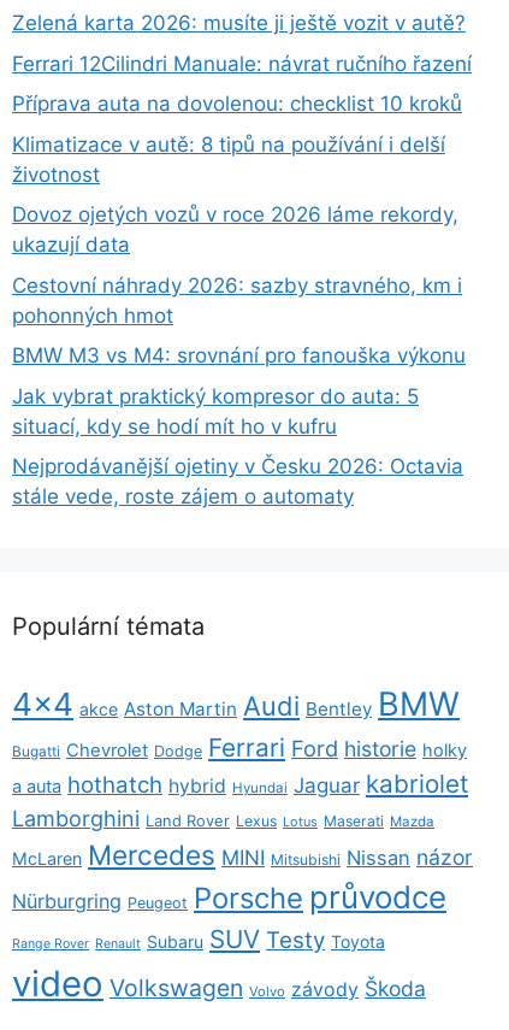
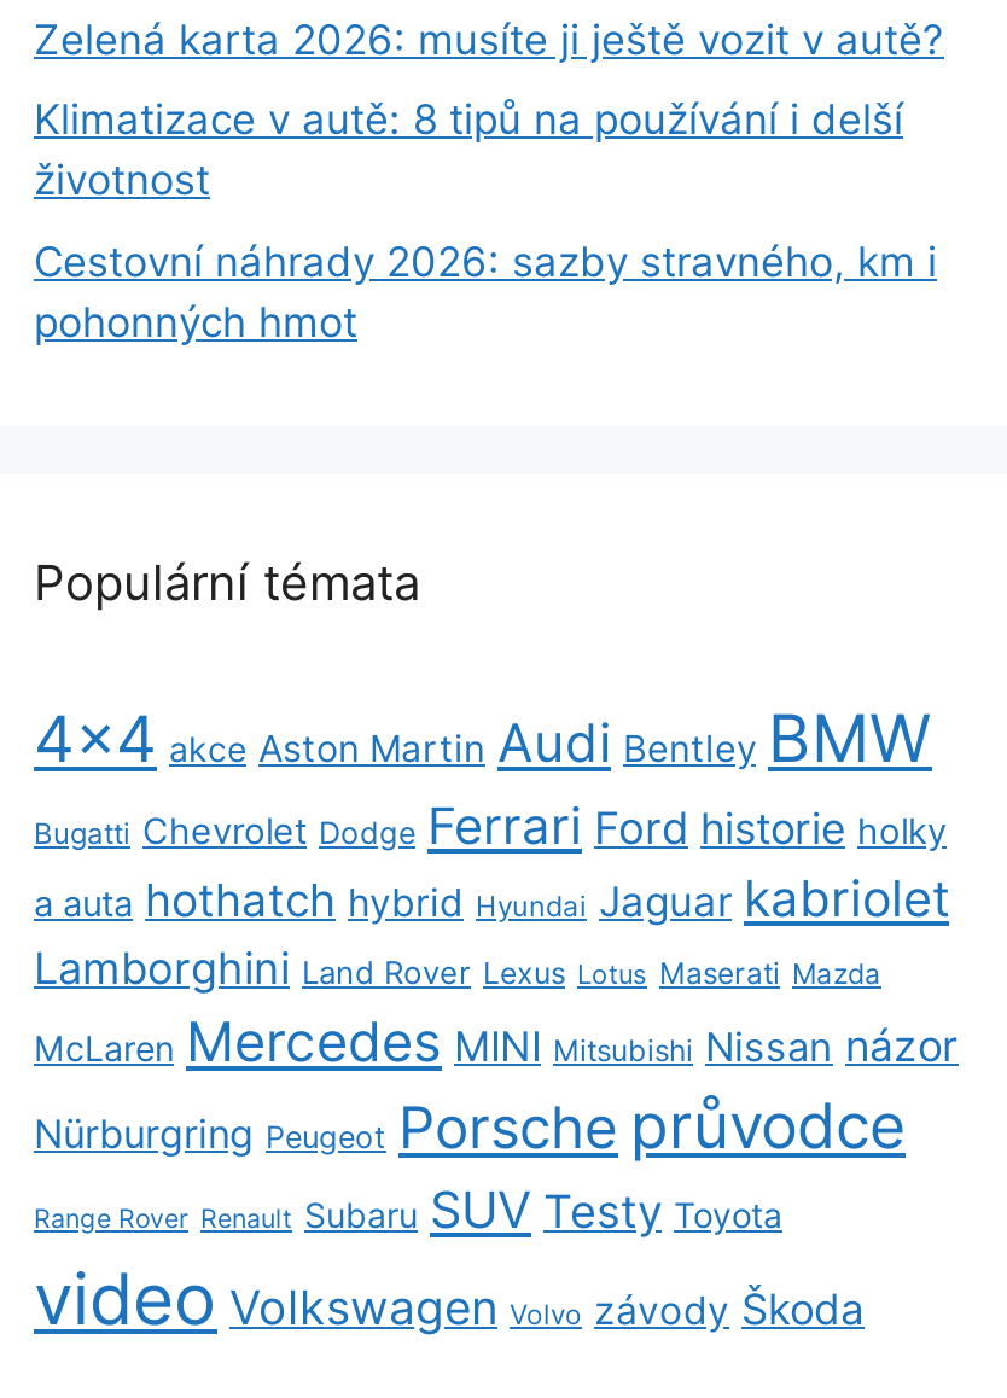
- Ferrari 12Cilindri Manuale: návrat ručního řazení
- Příprava auta na dovolenou: checklist 10 kroků

- Dovoz ojetých vozů v roce 2026 láme rekordy,
- ukazují data

- BMW M3 vs M4: srovnání pro fanouška výkonu
- Jak vybrat praktický kompresor do auta: 5
- situací, kdy se hodí mít ho v kufru
- Nejprodávanější ojetiny v Česku 2026: Octavia
- stále vede, roste zájem o automaty
